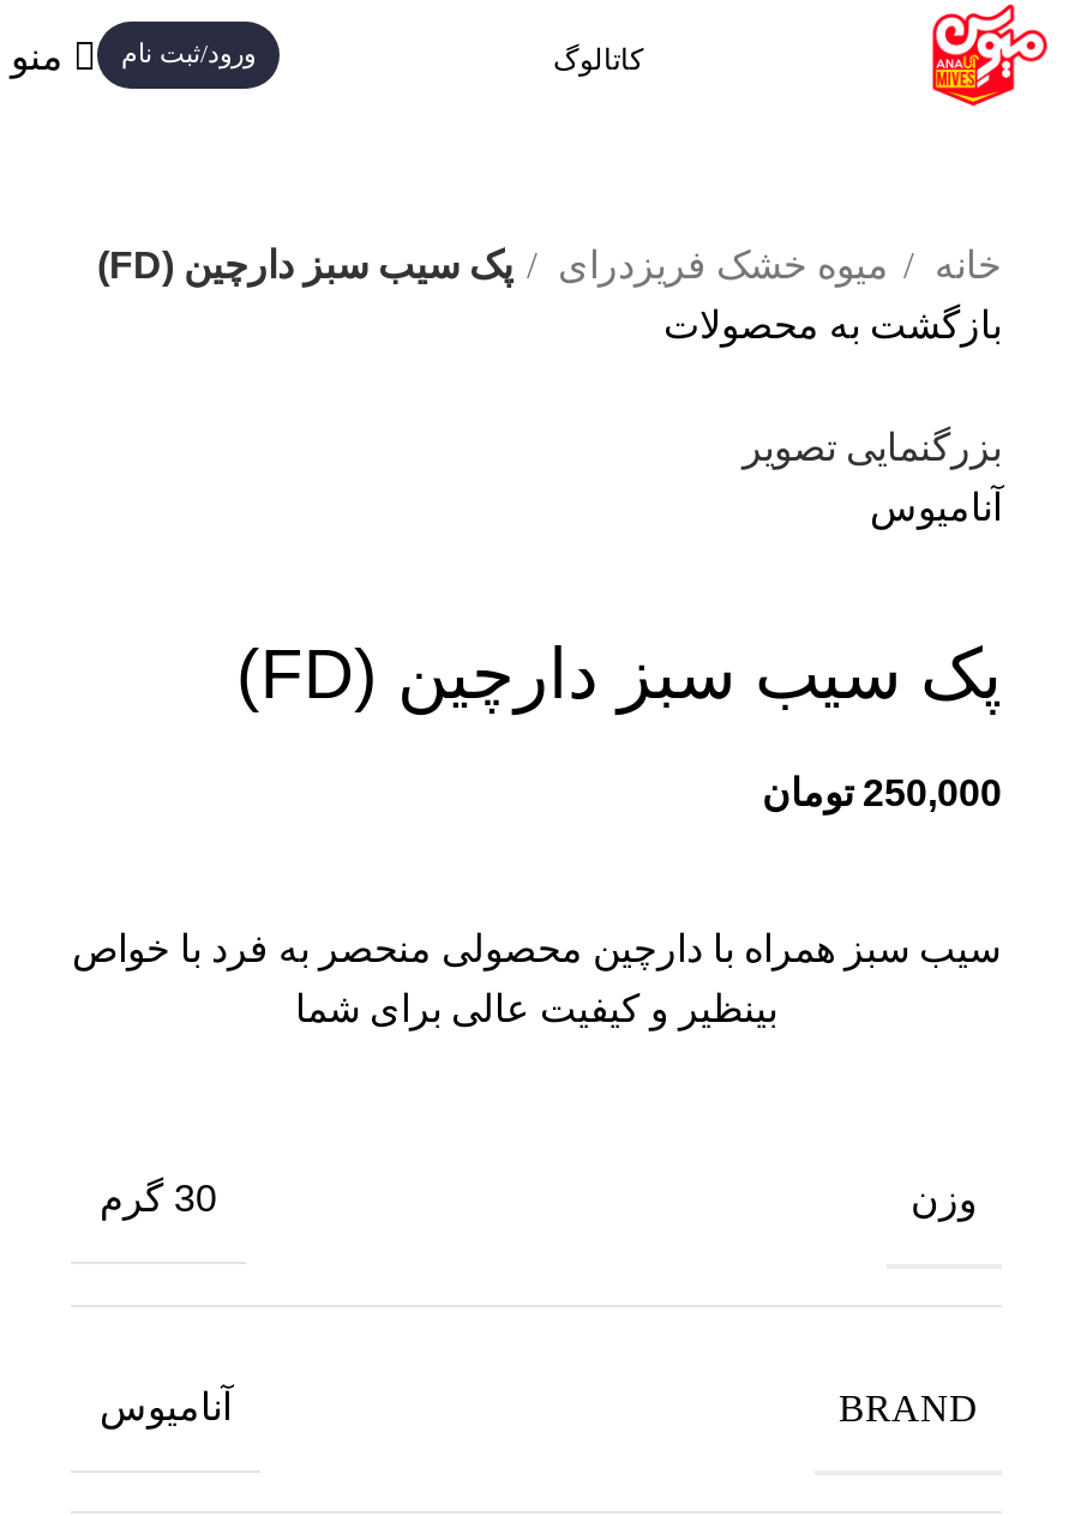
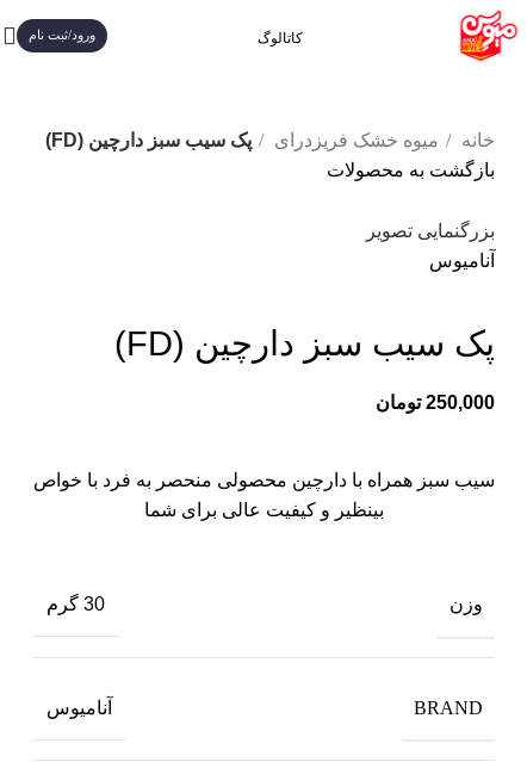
- منو
